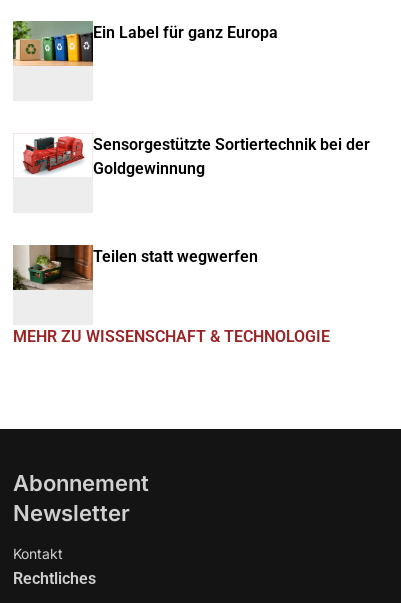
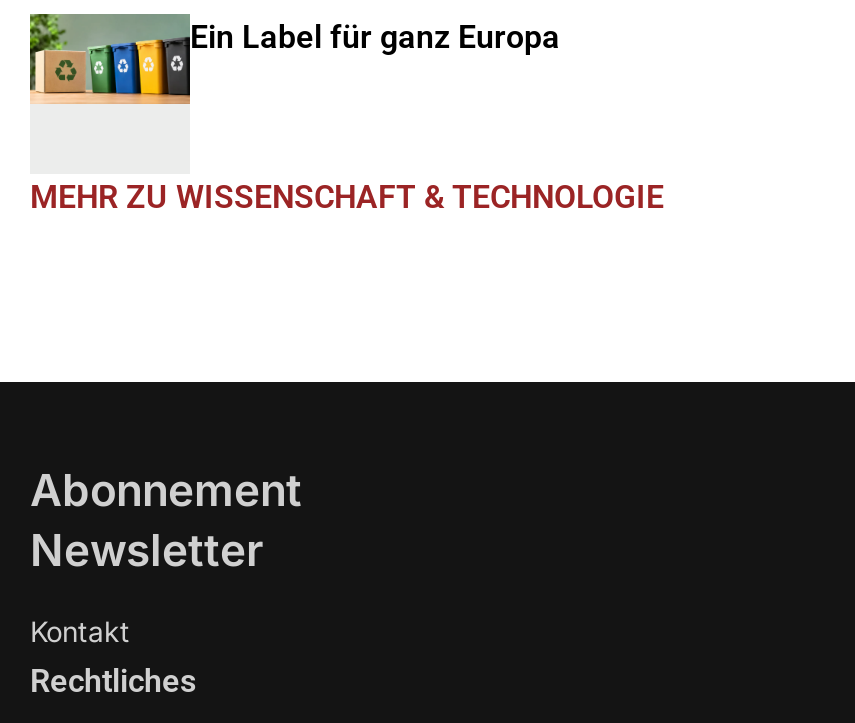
- [image]
- Sensorgestützte Sortiertechnik bei der
- Goldgewinnung

- [image]
- Teilen statt wegwerfen
